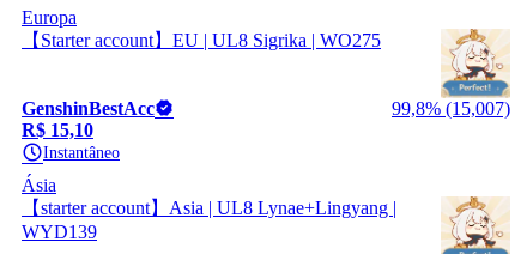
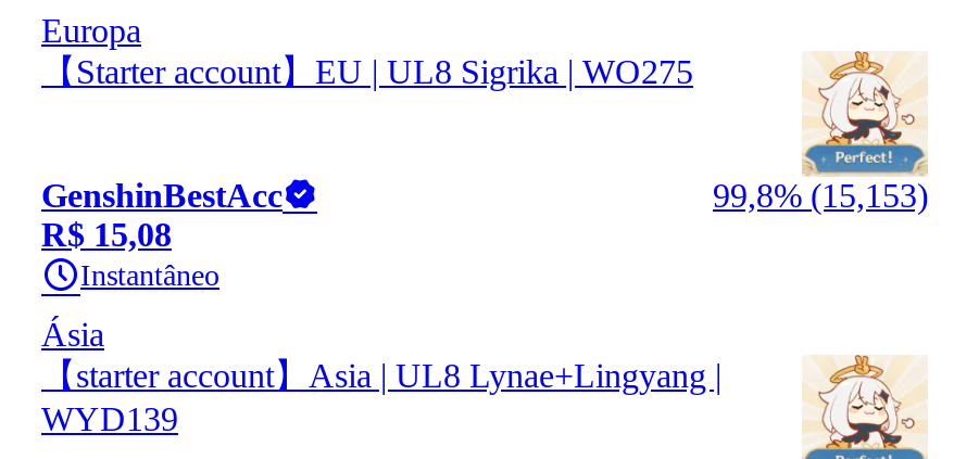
- 99,8% (15,007)
+ 99,8% (15,153)

- R$ 15,10
+ R$ 15,08
